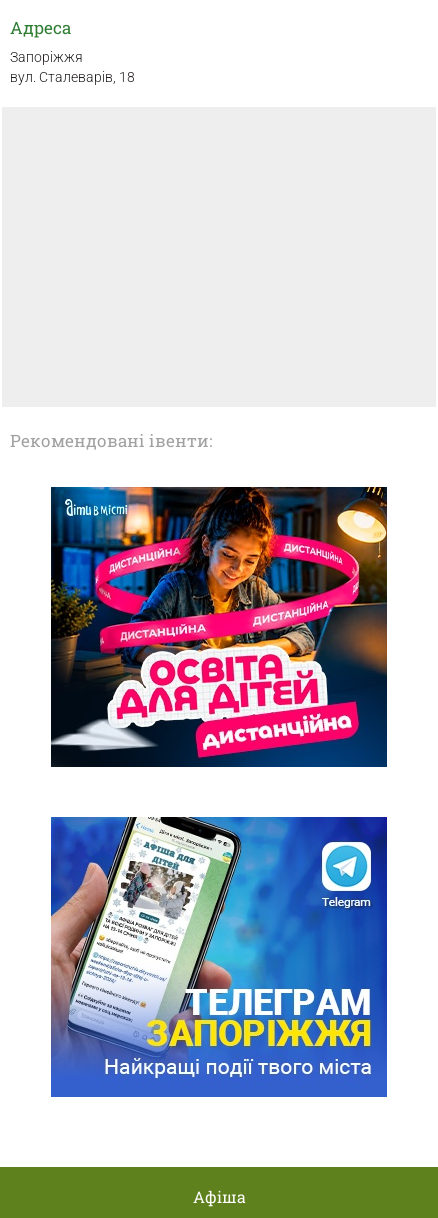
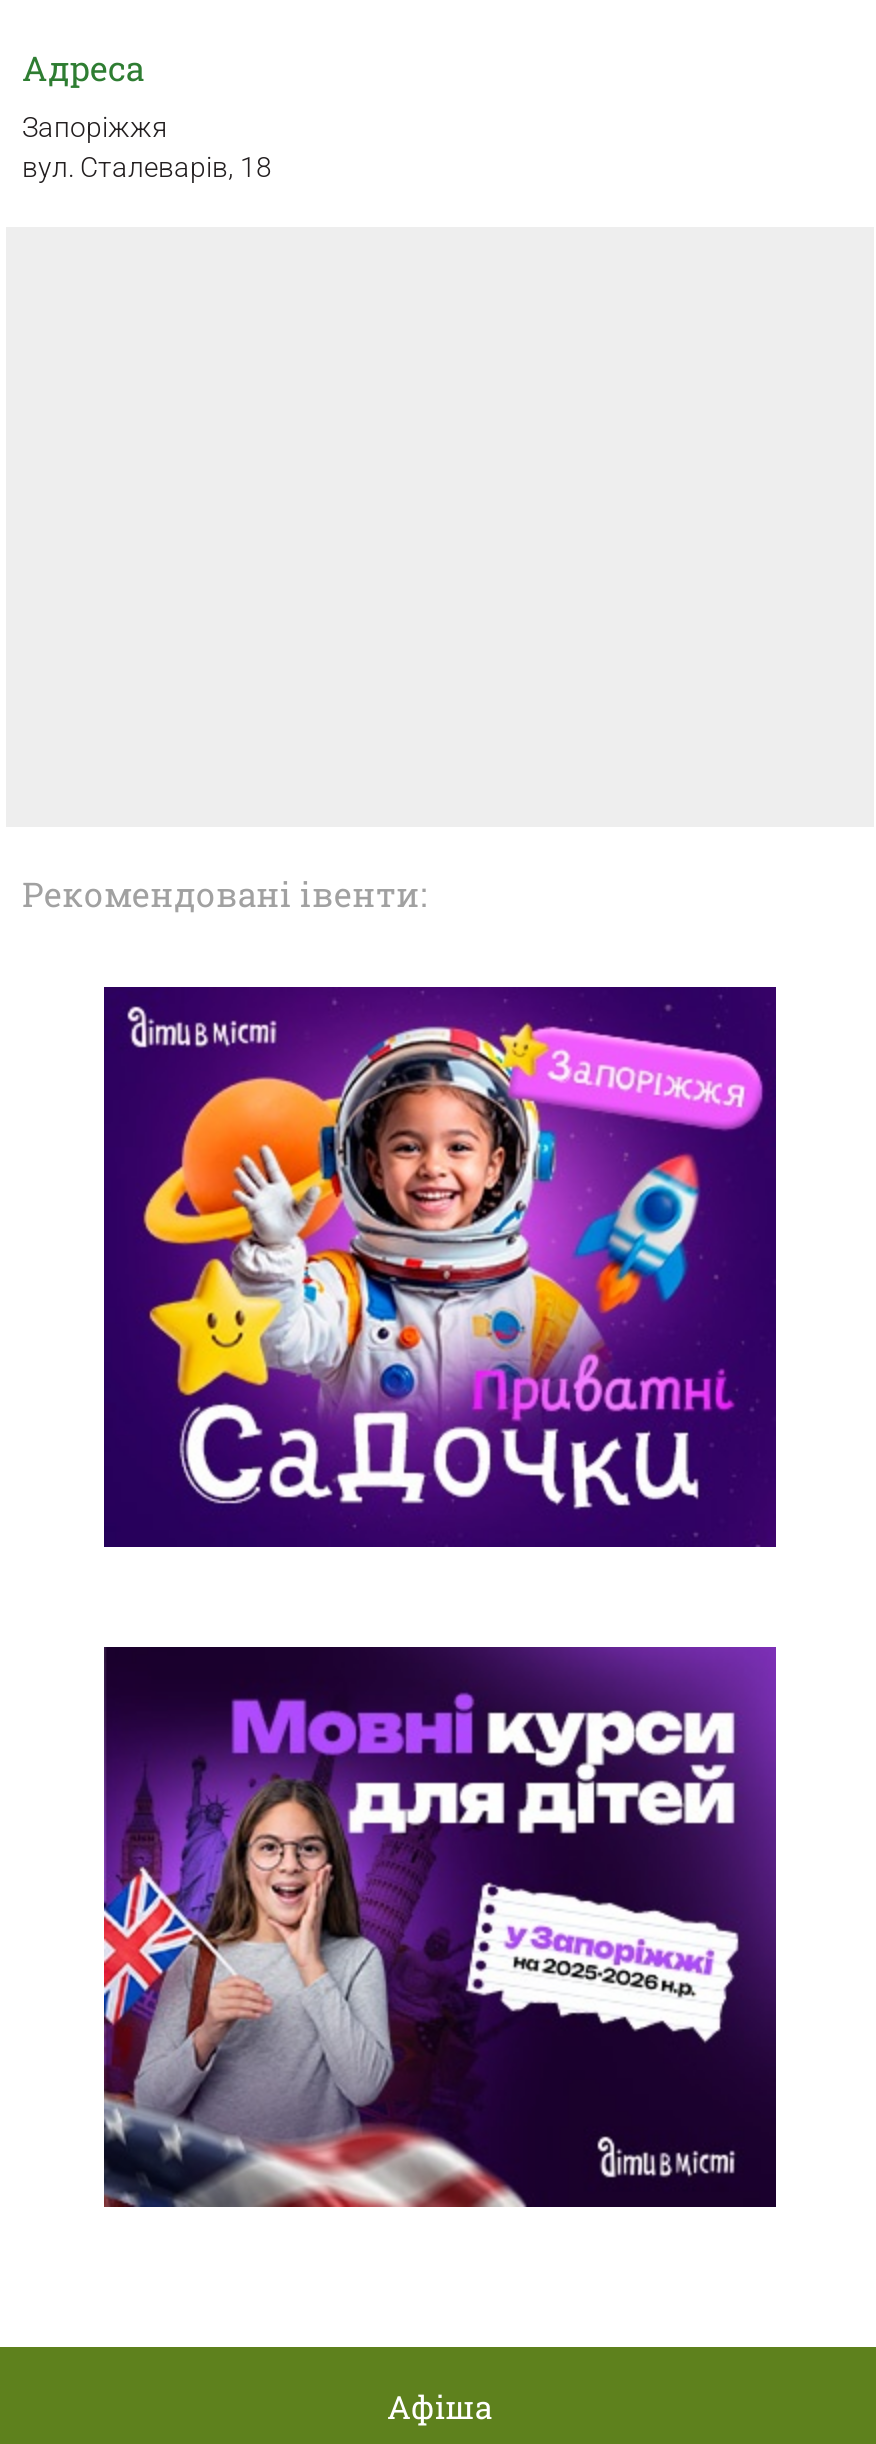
- [image]
+ [image]

- [image]
+ [image]
